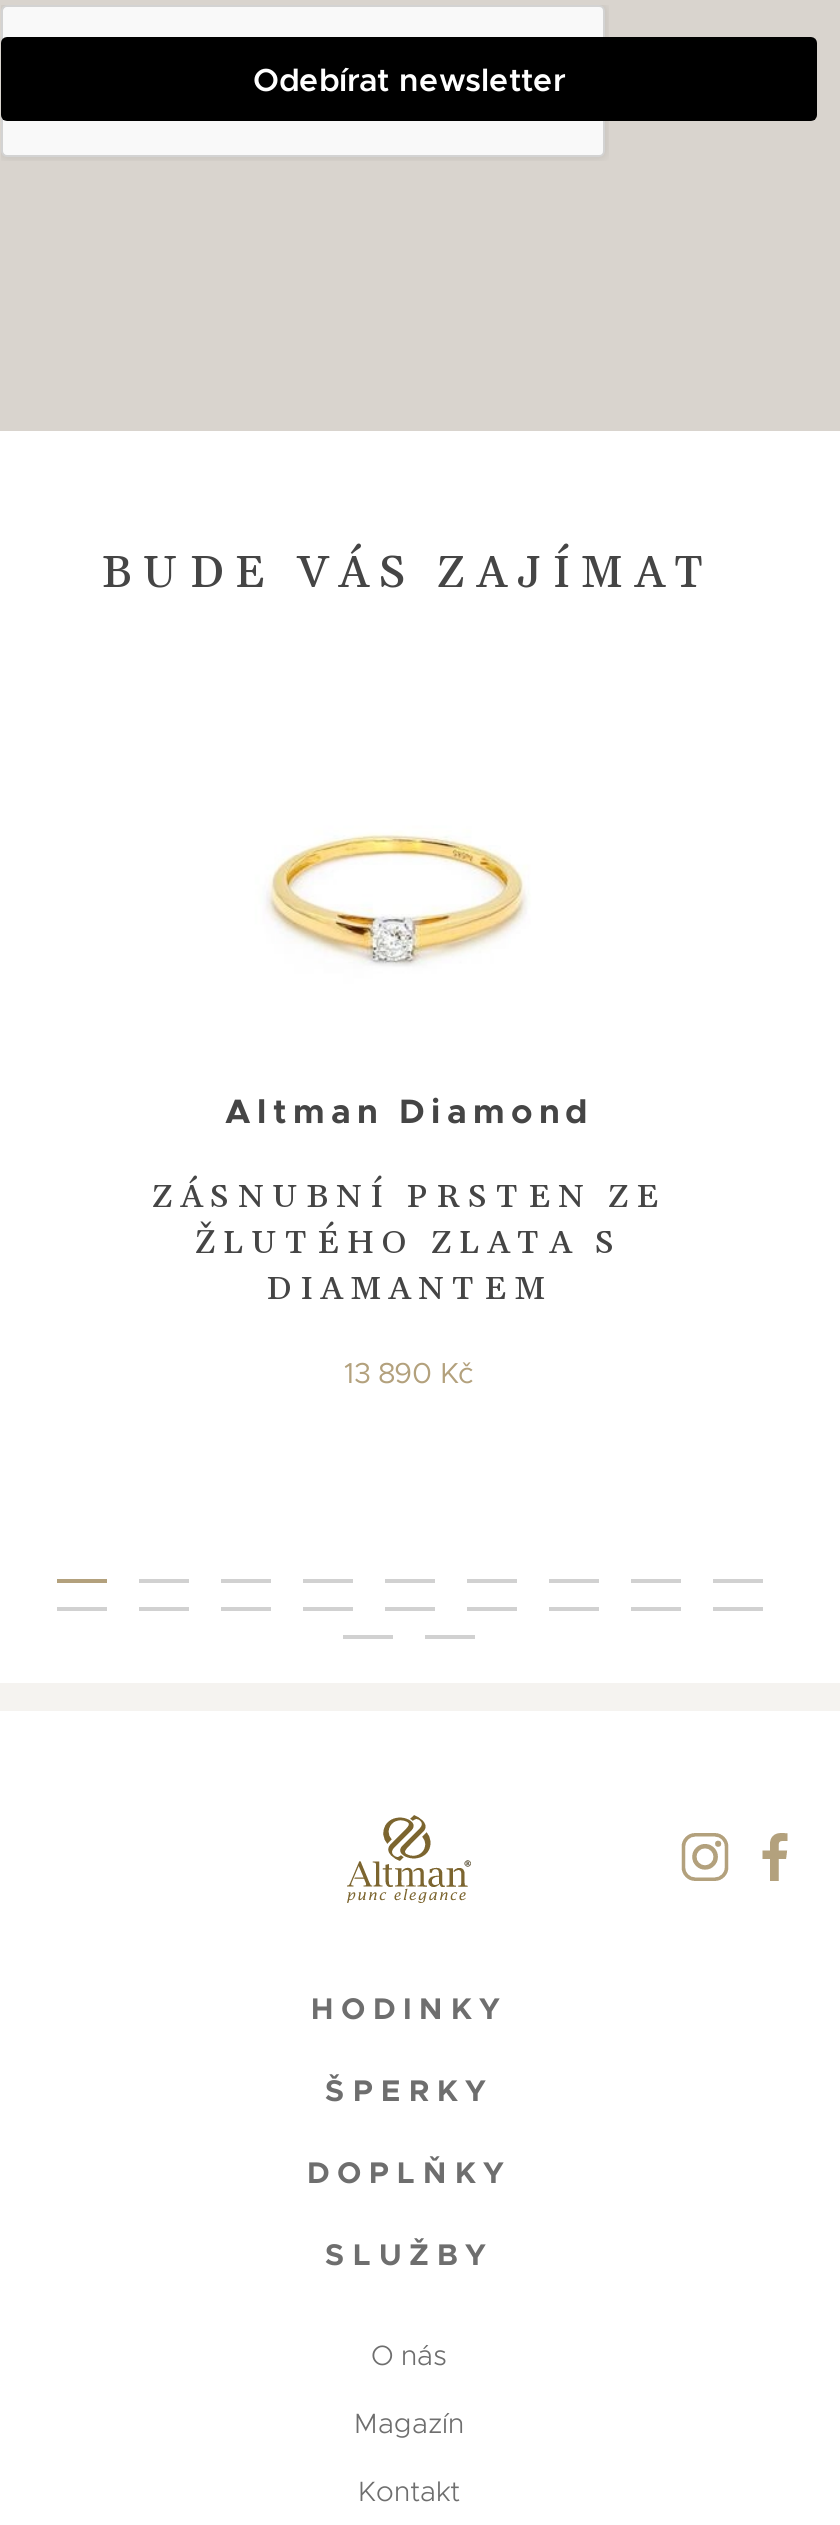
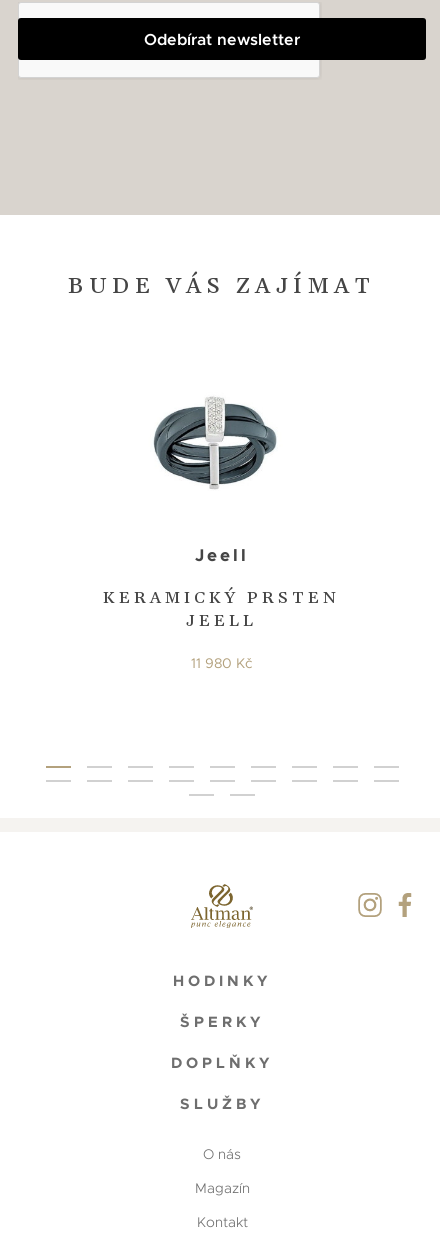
- [image]
+ [image]

- Altman Diamond
+ Jeell

- ZÁSNUBNÍ PRSTEN ZE
- ŽLUTÉHO ZLATA S
- DIAMANTEM
+ KERAMICKÝ PRSTEN
+ JEELL

- 13 890 Kč
+ 11 980 Kč
